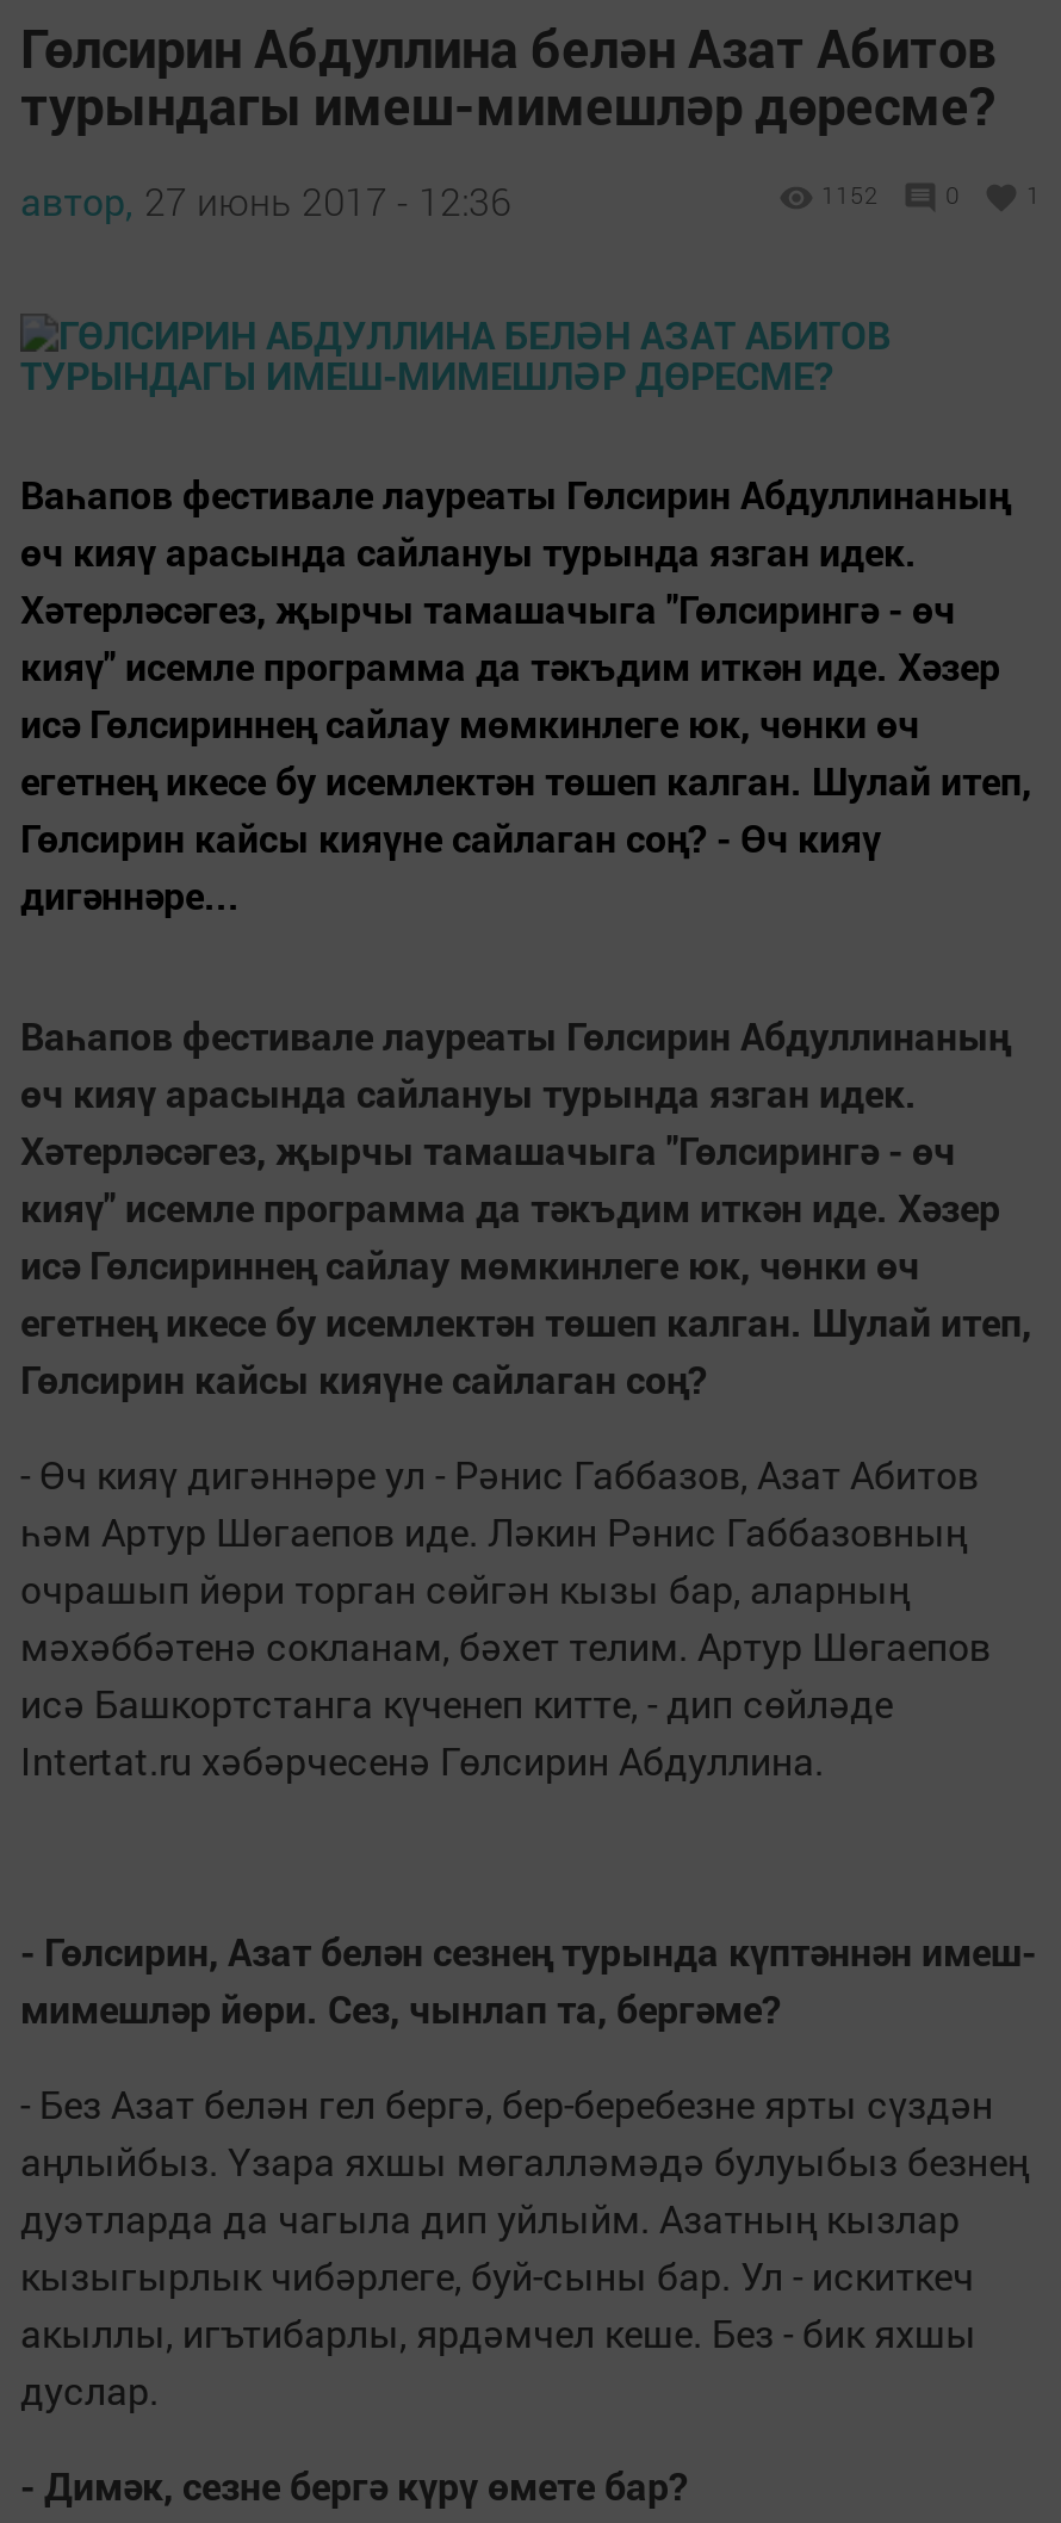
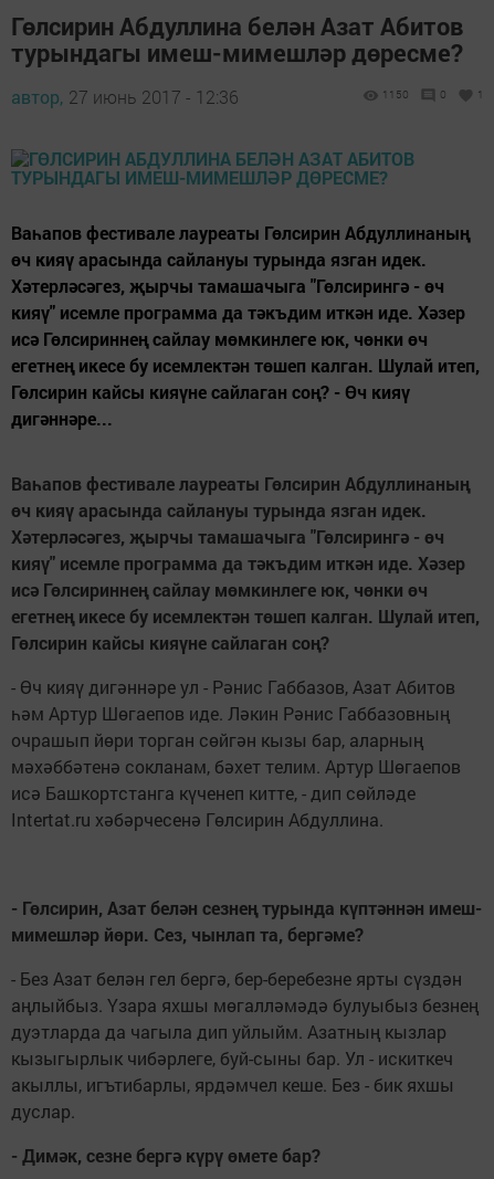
- 1152
+ 1150
